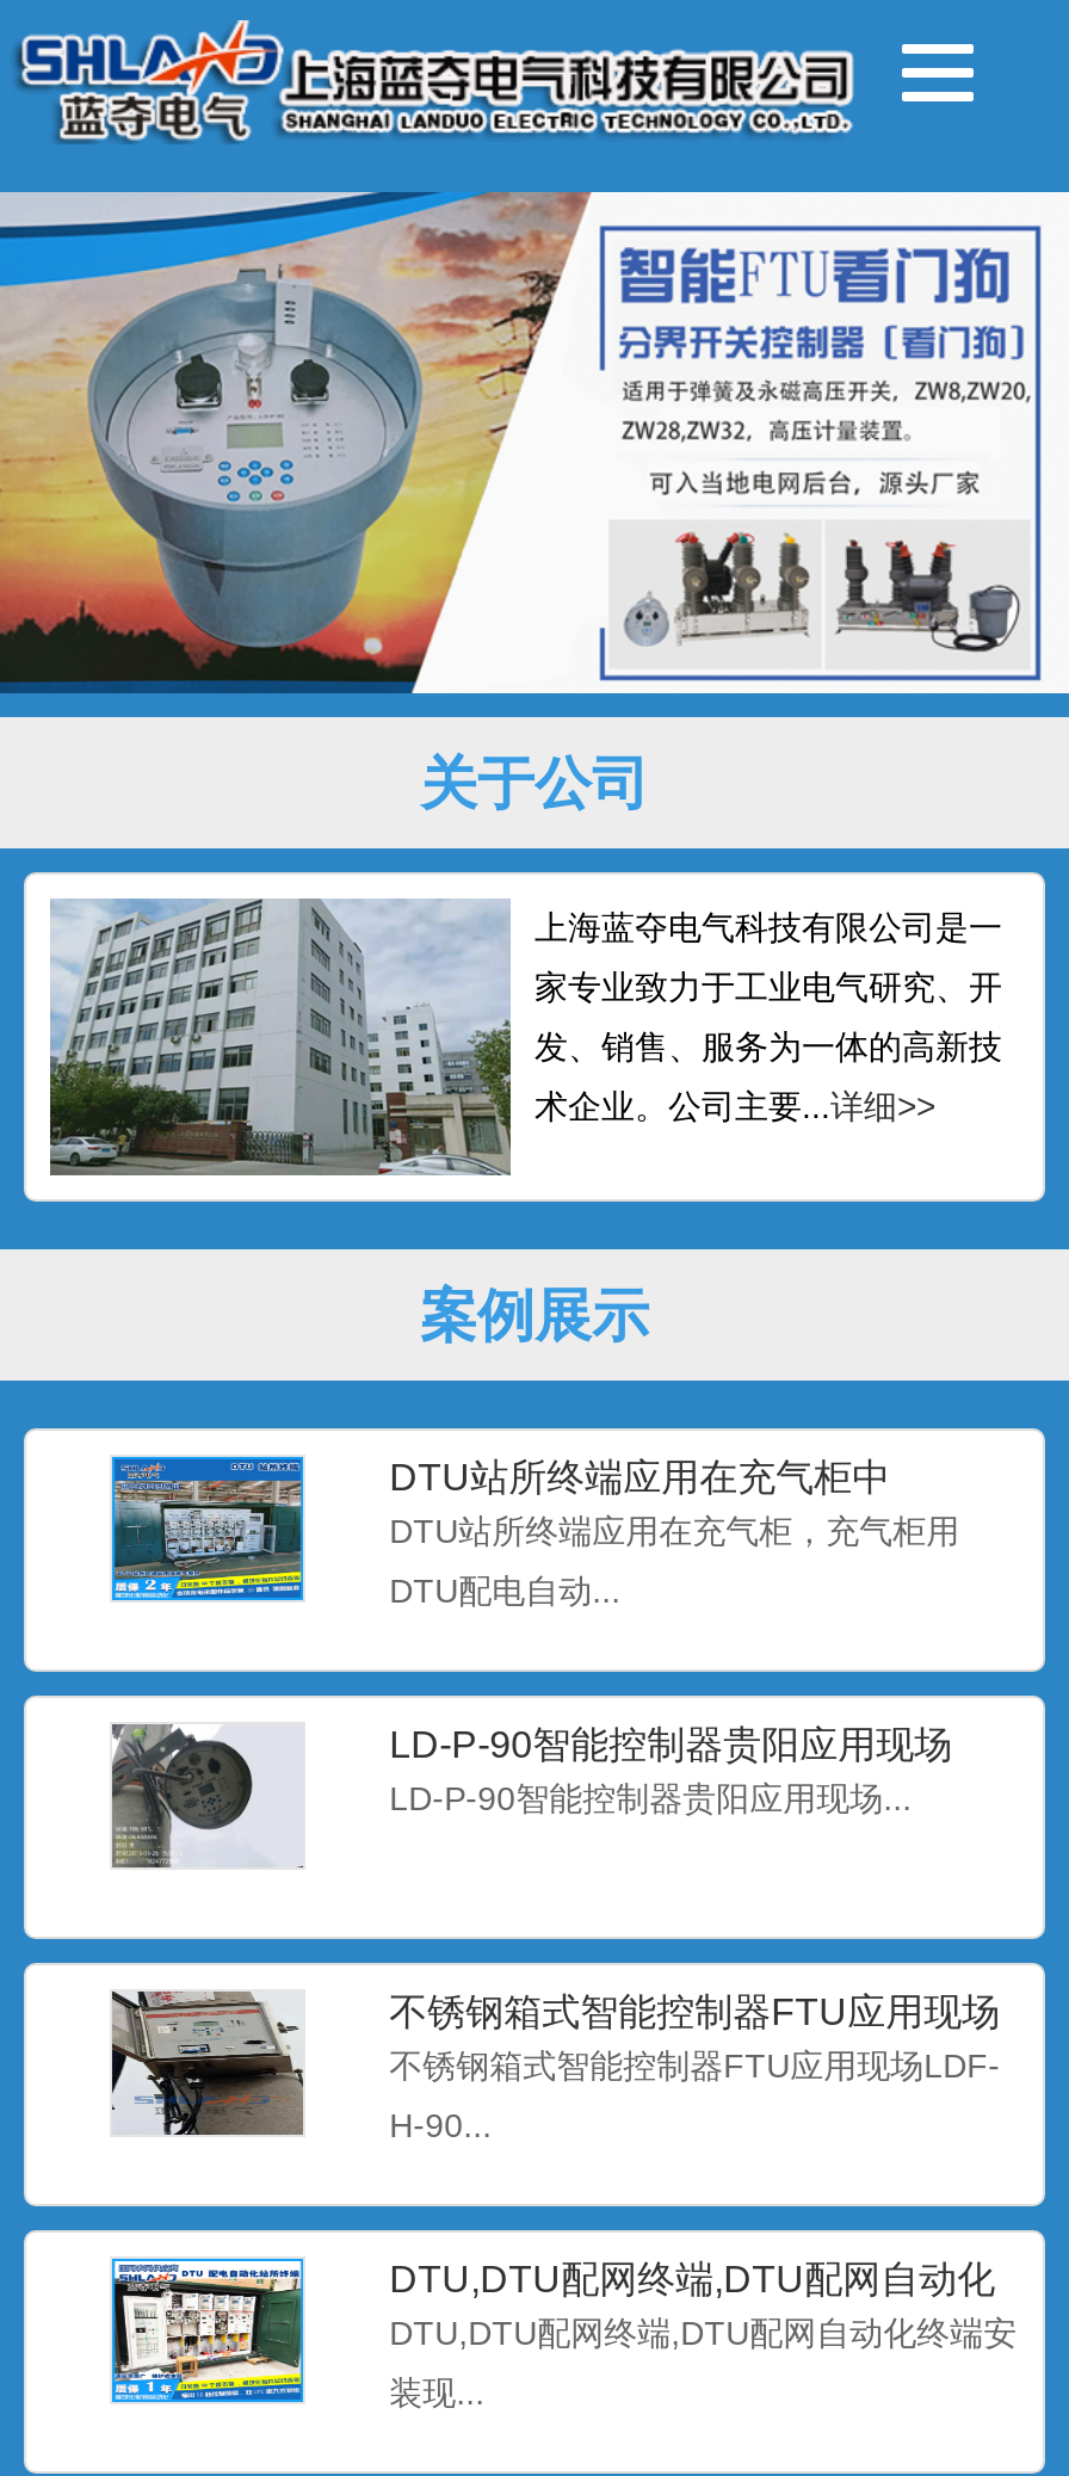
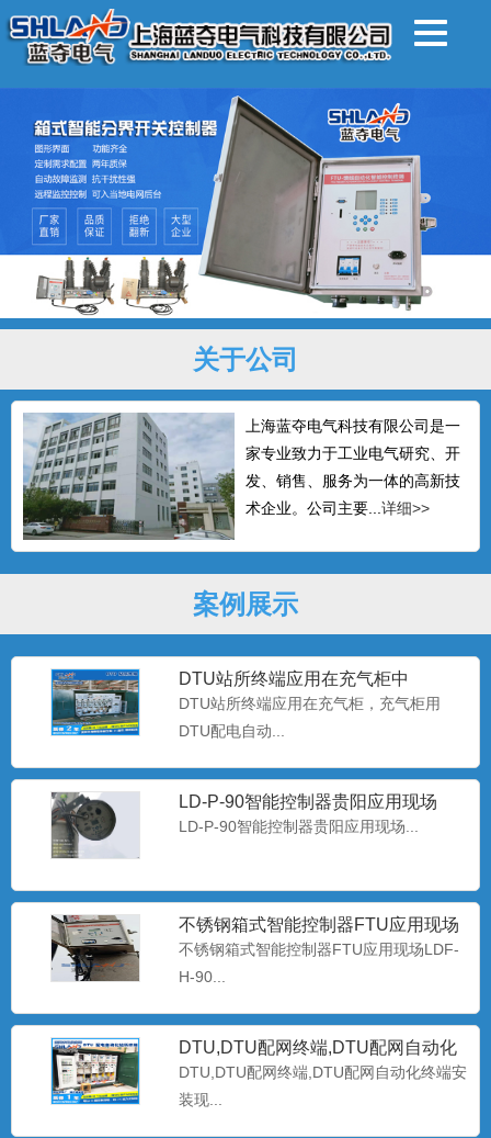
- [image]
+ [image]
